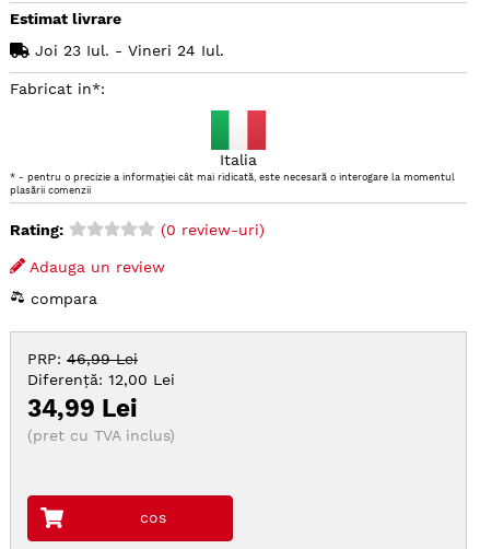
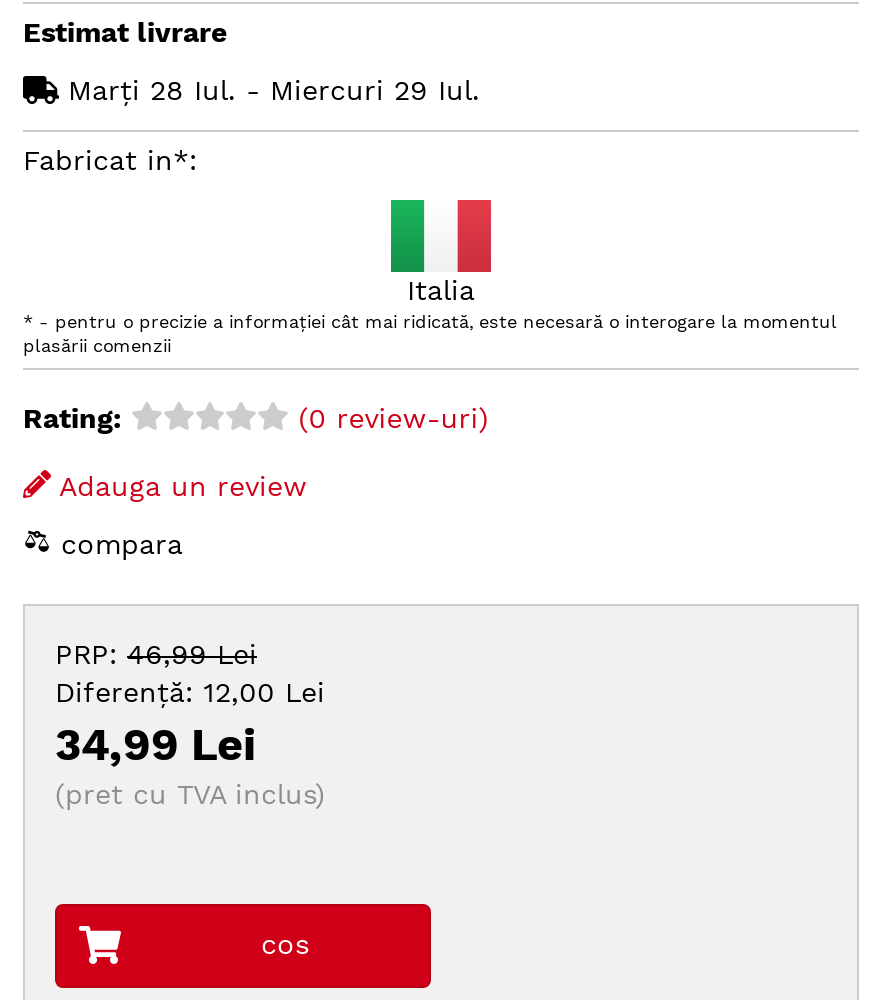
- Joi 23 Iul. - Vineri 24 Iul.
+ Marți 28 Iul. - Miercuri 29 Iul.
